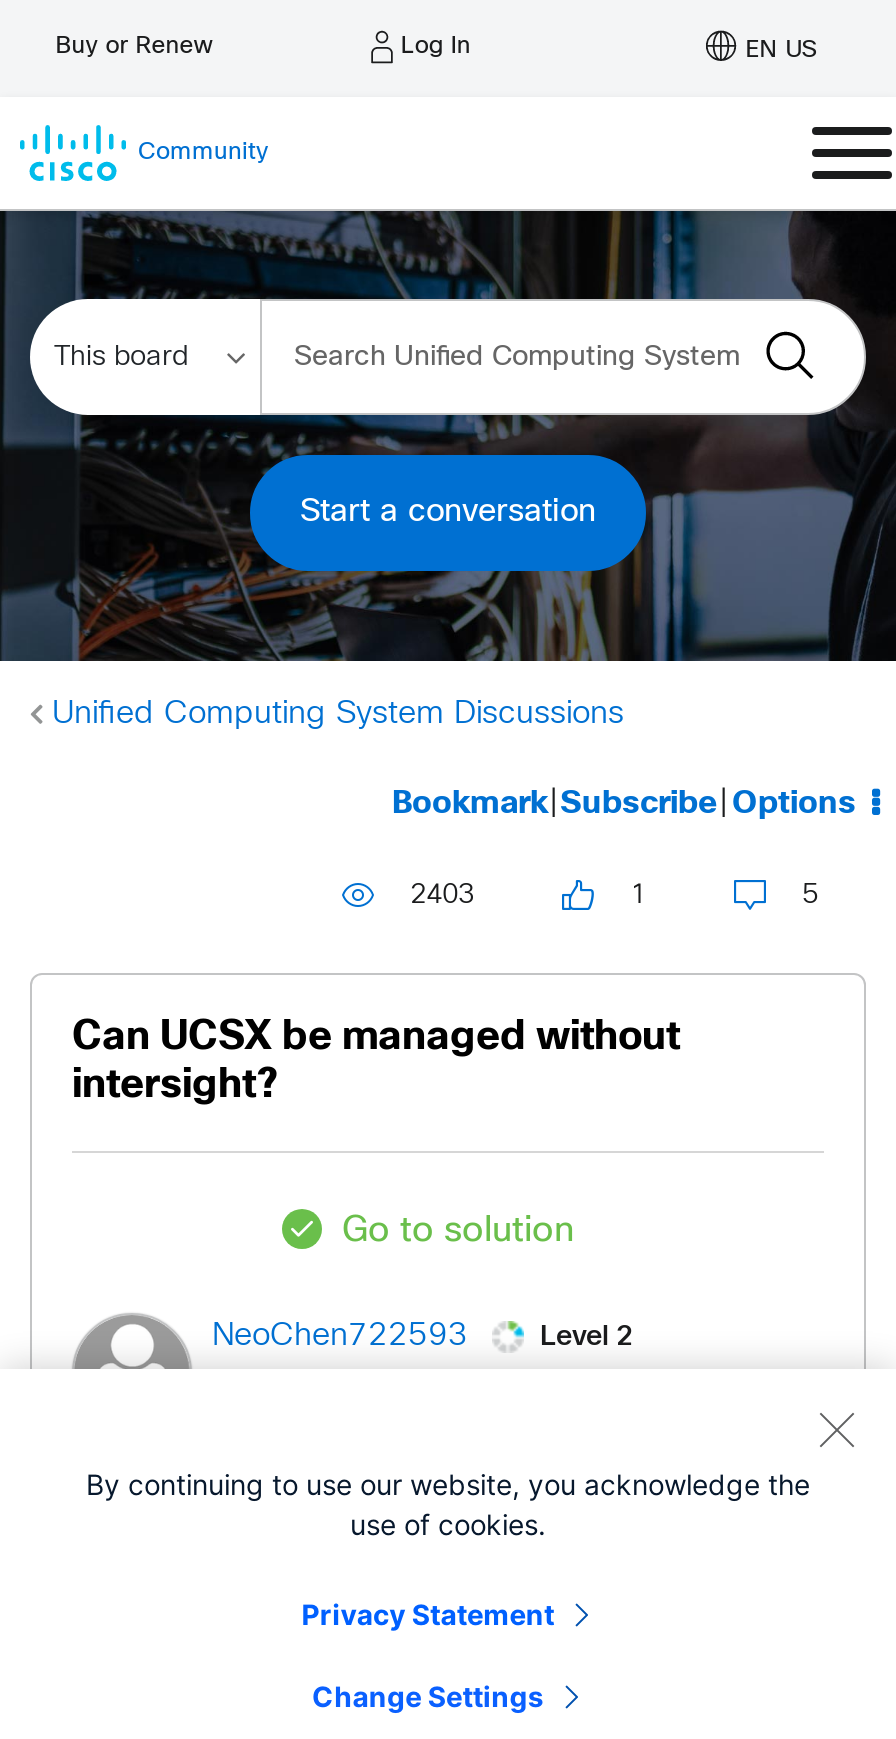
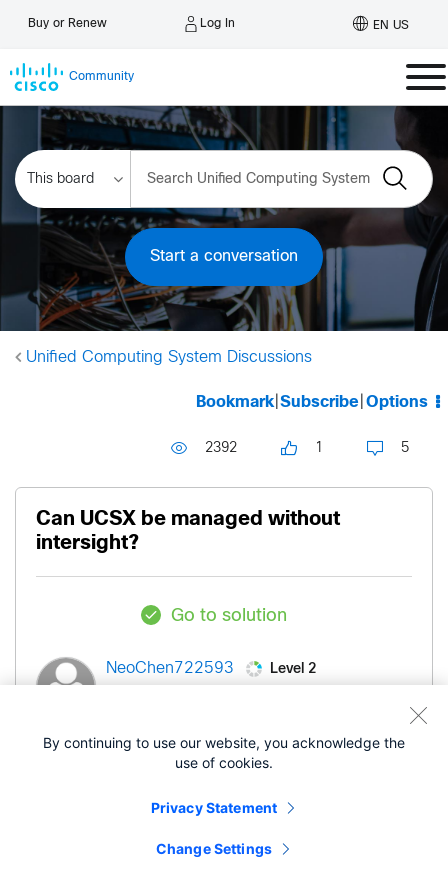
- 2403
+ 2392
